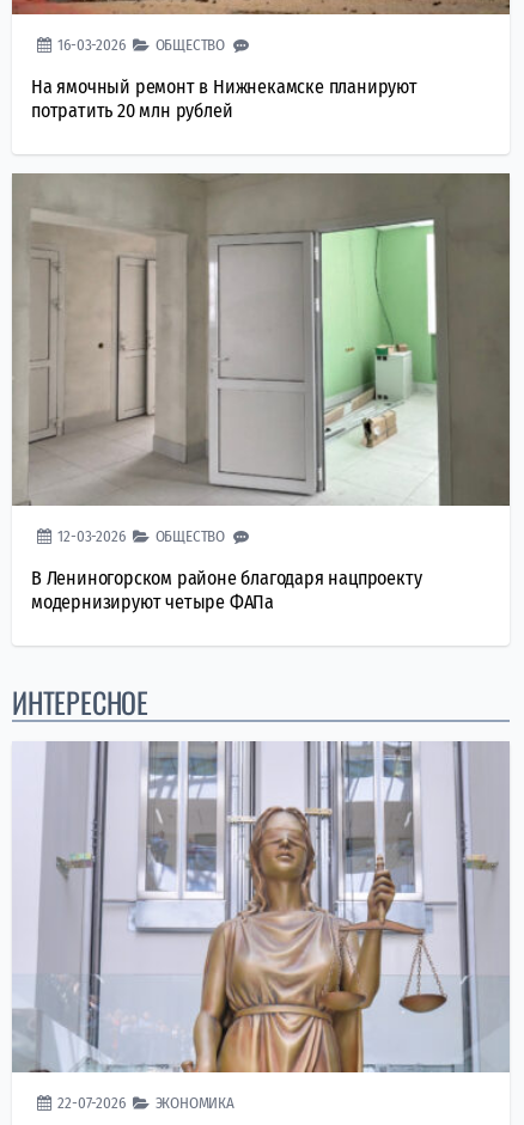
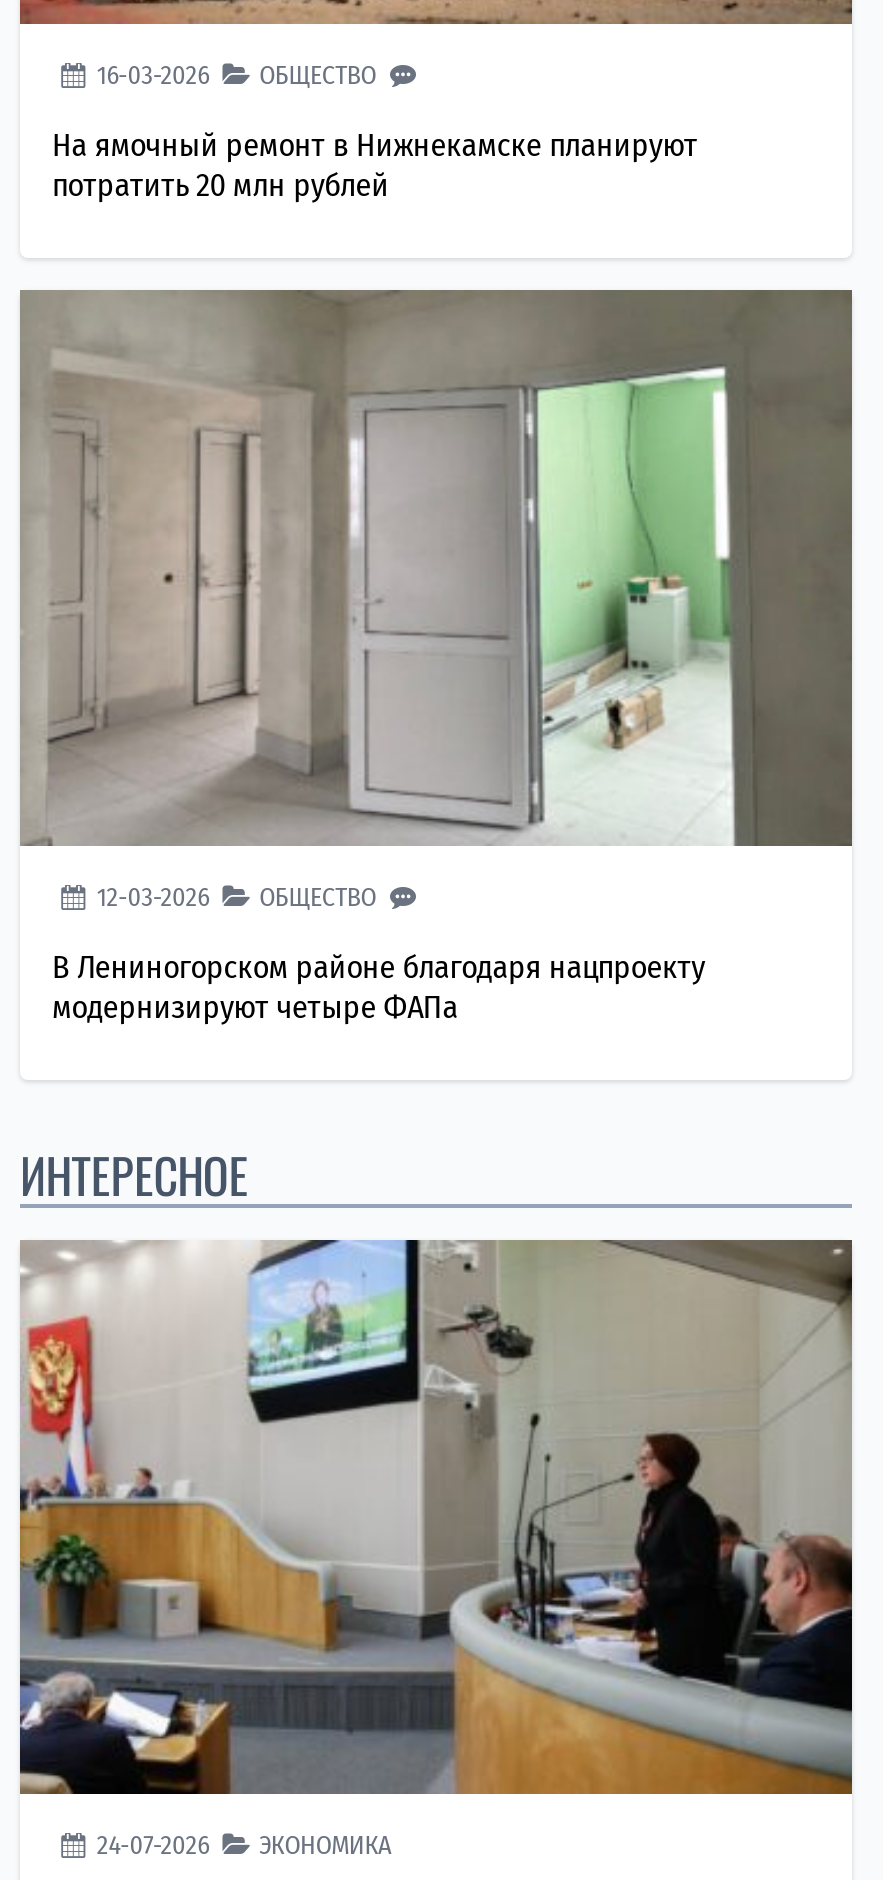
- [image]
- 22-07-2026 ЭКОНОМИКА
+ [image]
+ 24-07-2026 ЭКОНОМИКА
